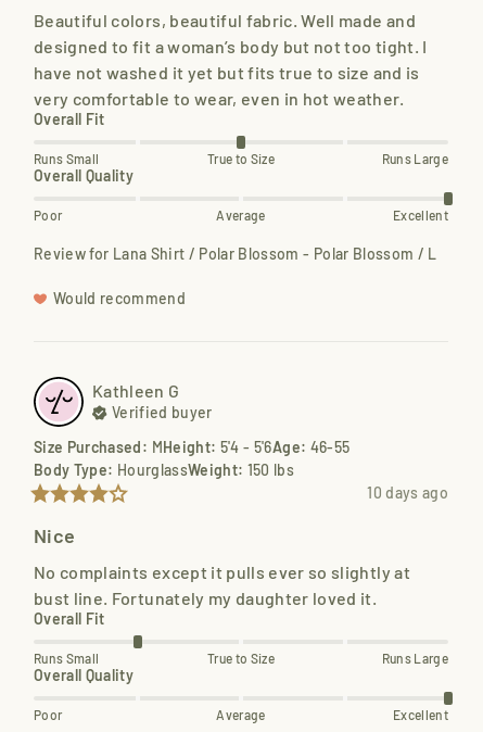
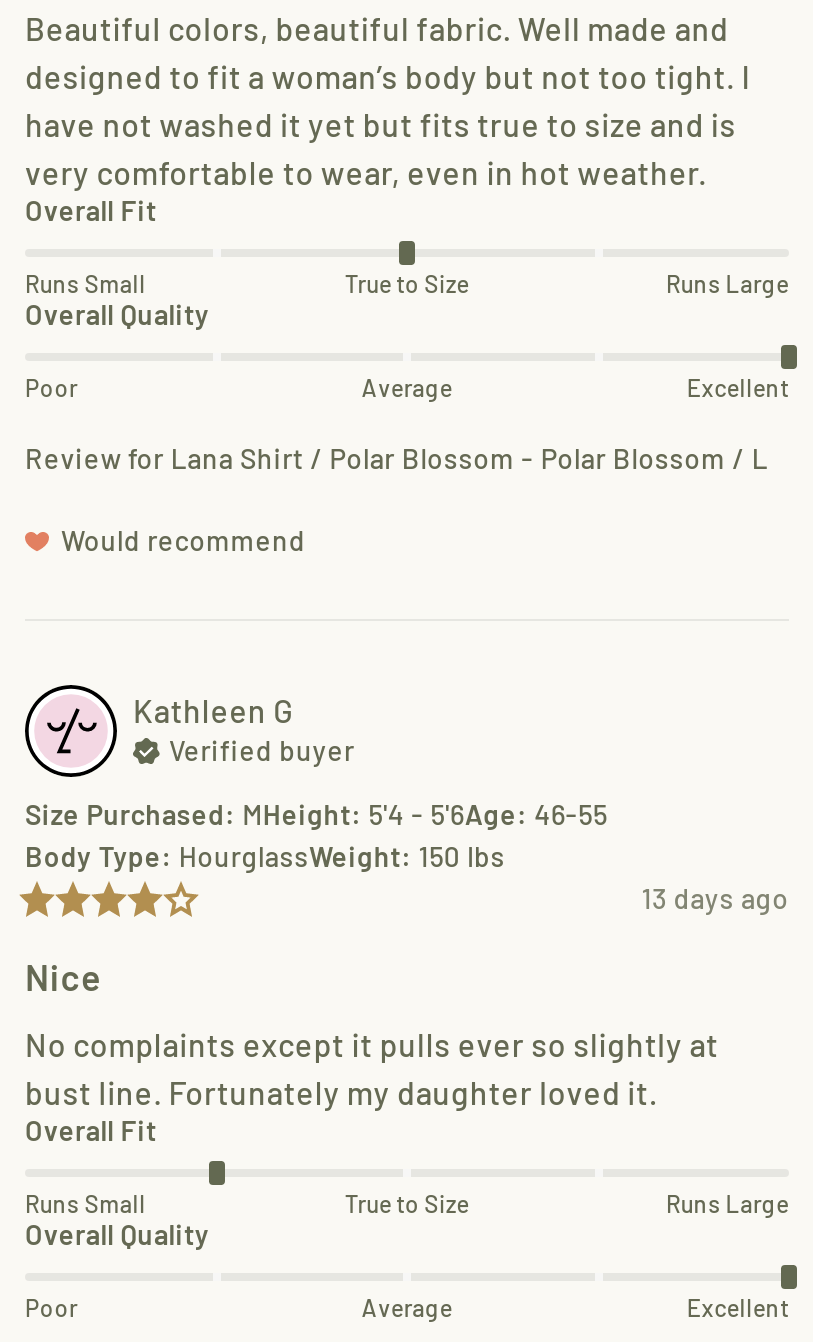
- 10 days ago
+ 13 days ago
